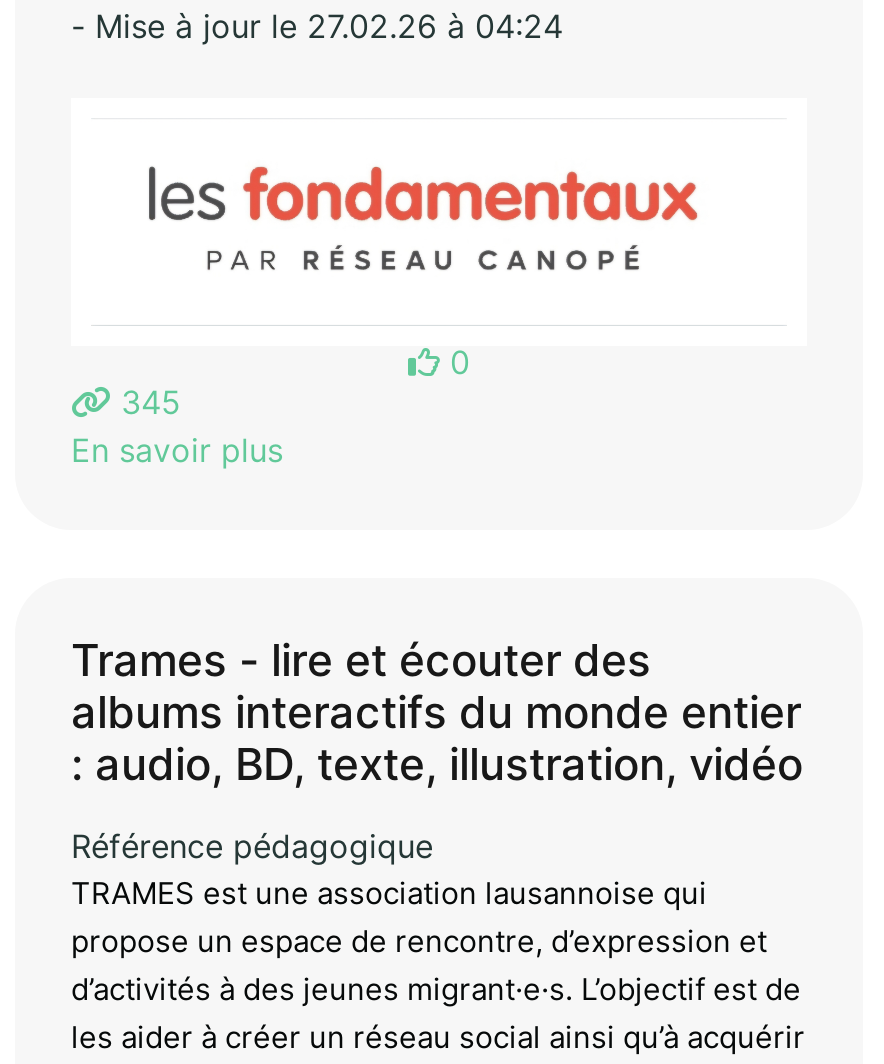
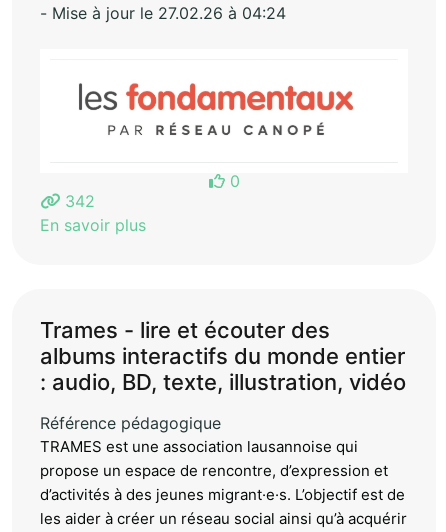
- 345
+ 342
